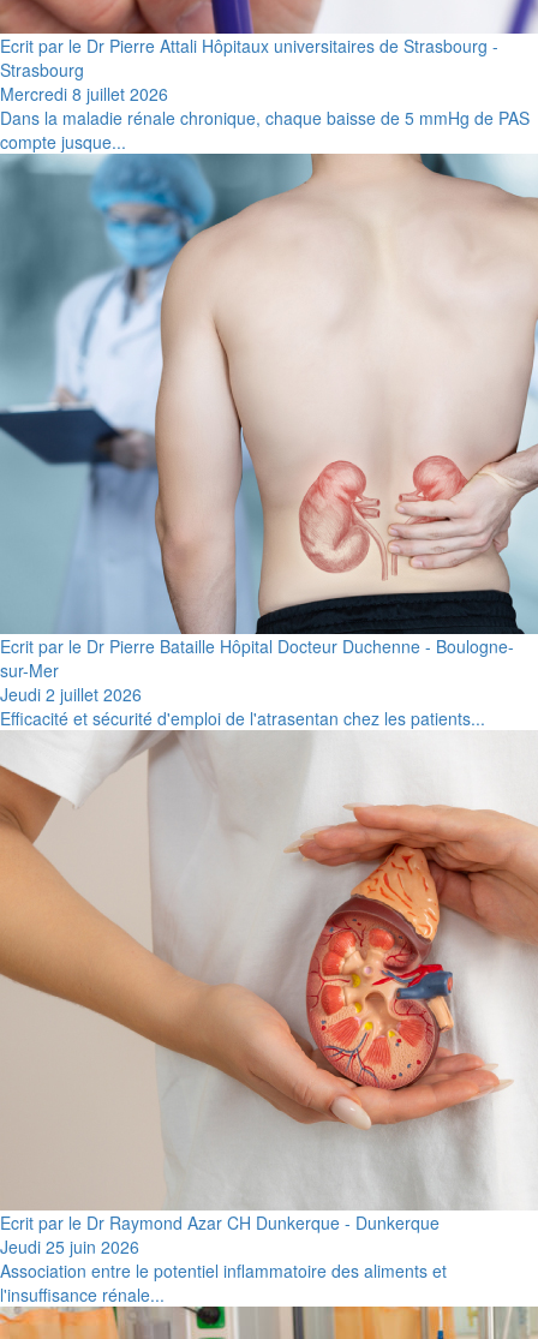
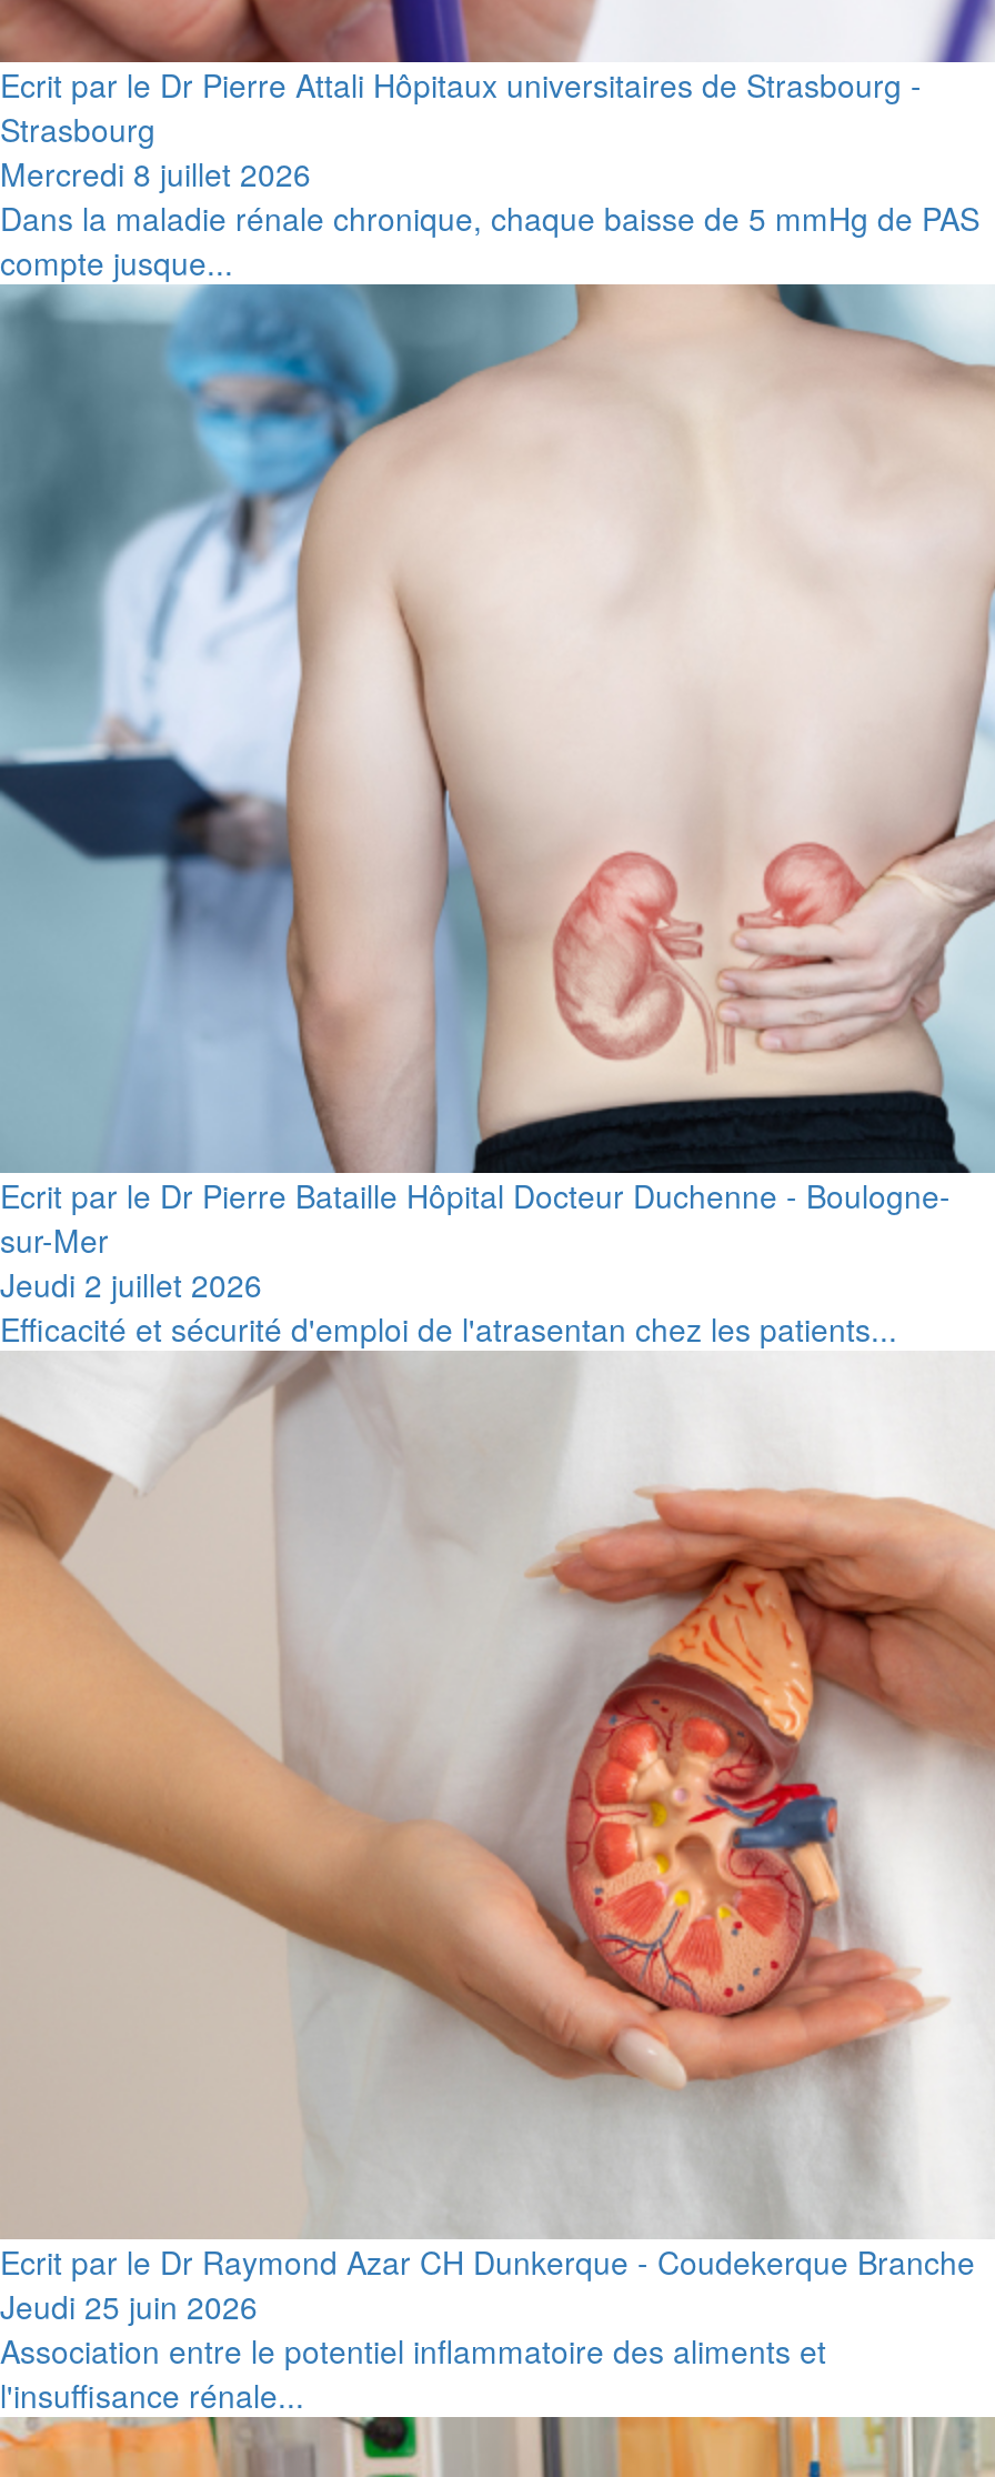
- Ecrit par le Dr Raymond Azar CH Dunkerque - Dunkerque
+ Ecrit par le Dr Raymond Azar CH Dunkerque - Coudekerque Branche
